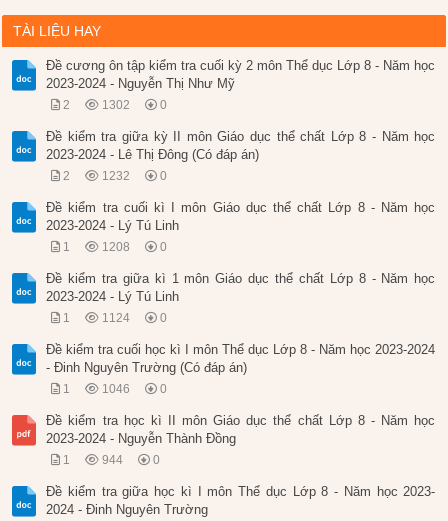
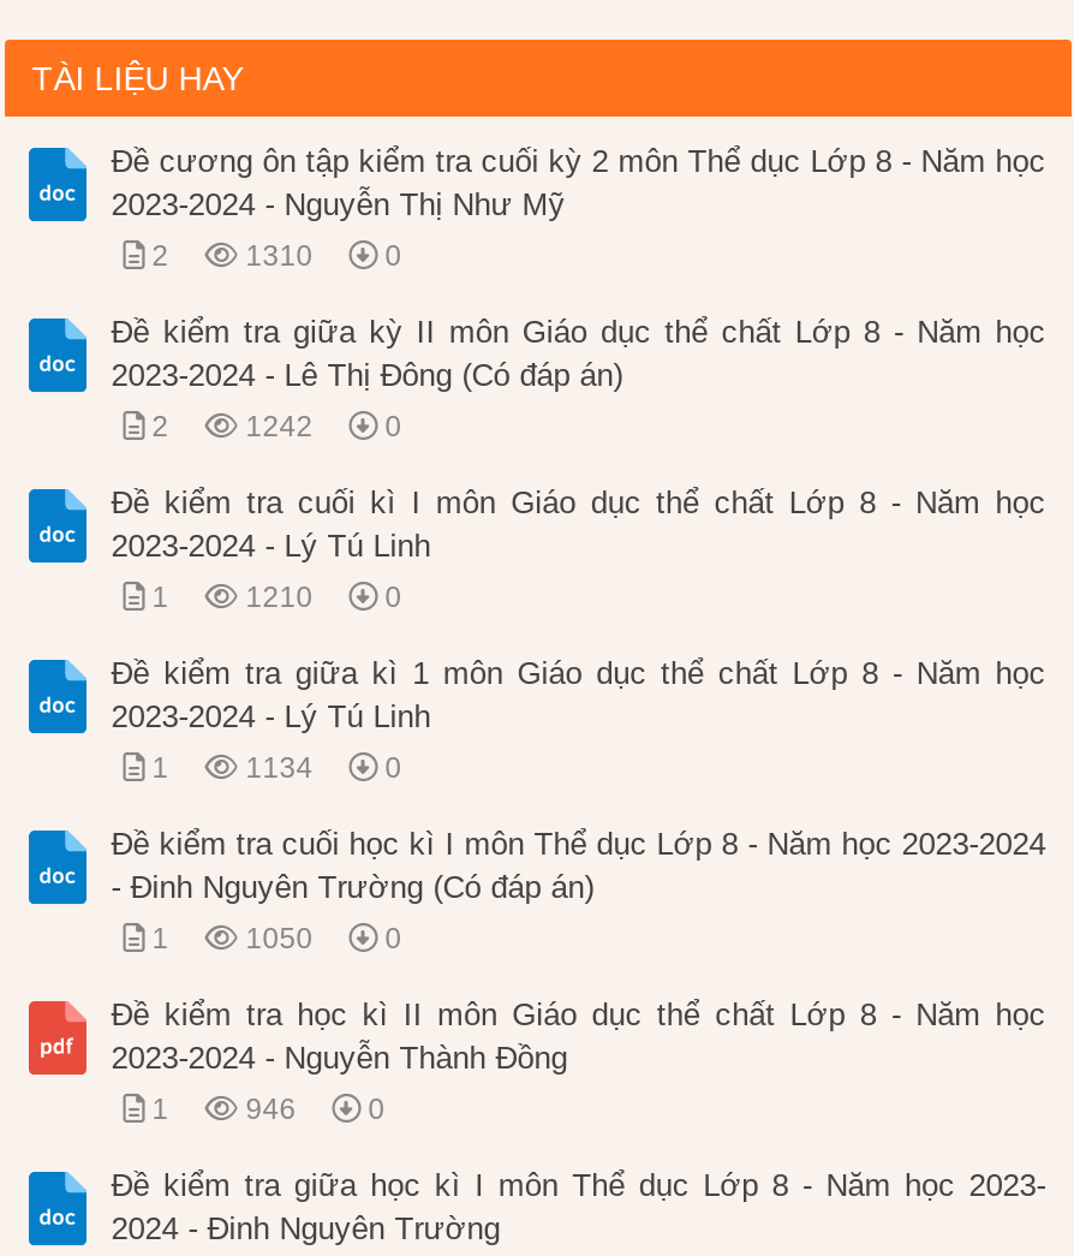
- 1302
+ 1310

- 1232
+ 1242

- 1208
+ 1210

- 1124
+ 1134

- 1046
+ 1050

- 944
+ 946
